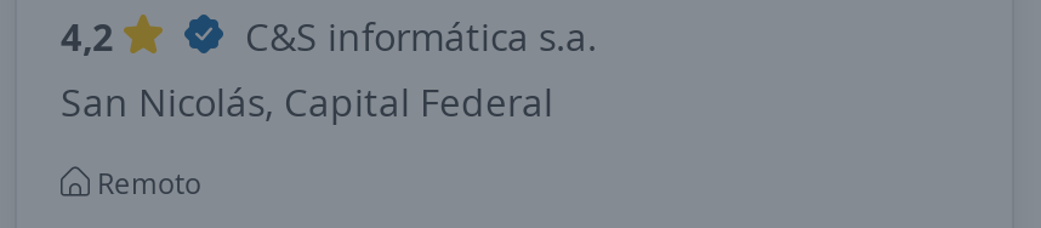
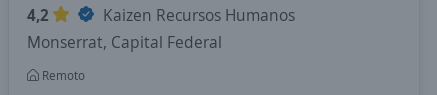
- C&S informática s.a.
- San Nicolás, Capital Federal
+ Kaizen Recursos Humanos
+ Monserrat, Capital Federal
